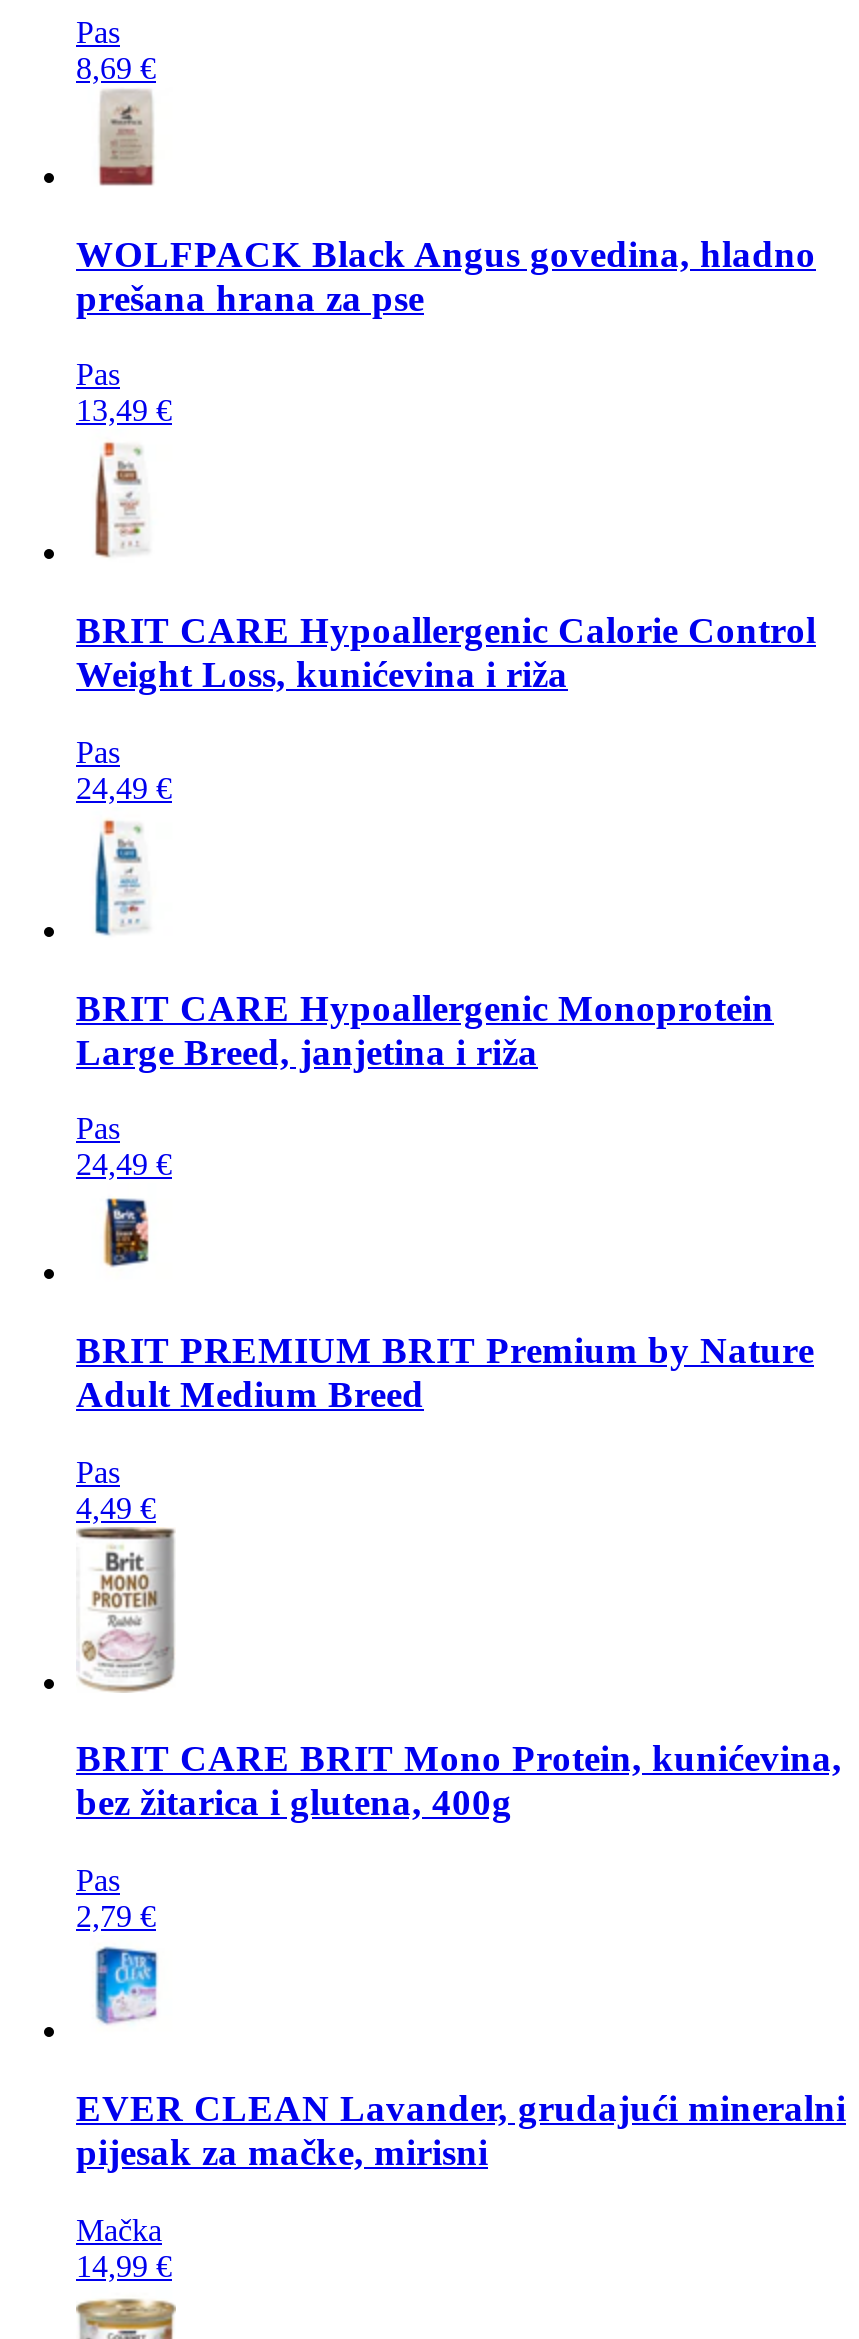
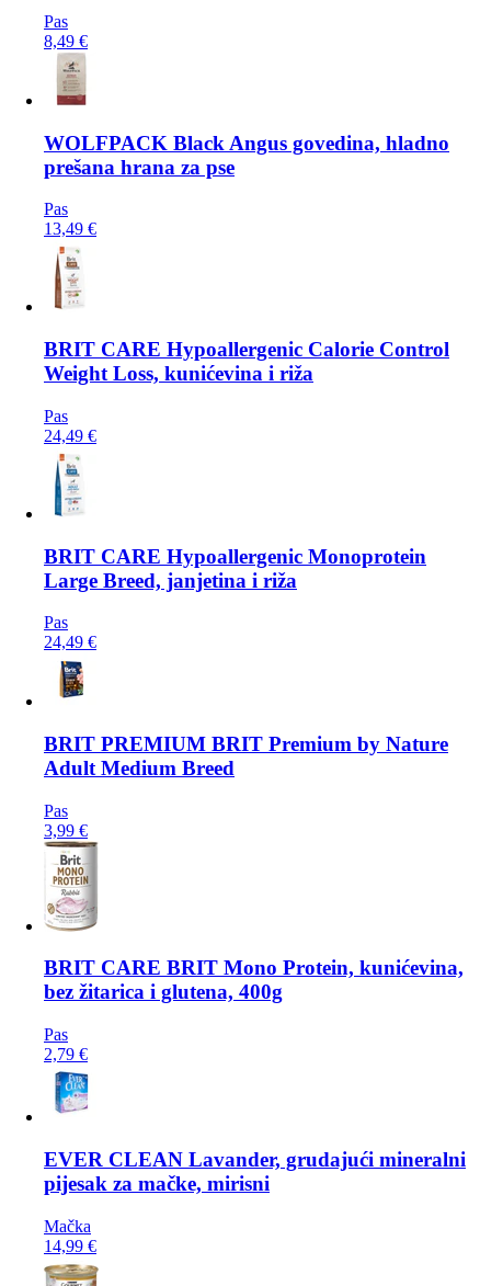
- 8,69 €
+ 8,49 €

- 4,49 €
+ 3,99 €
